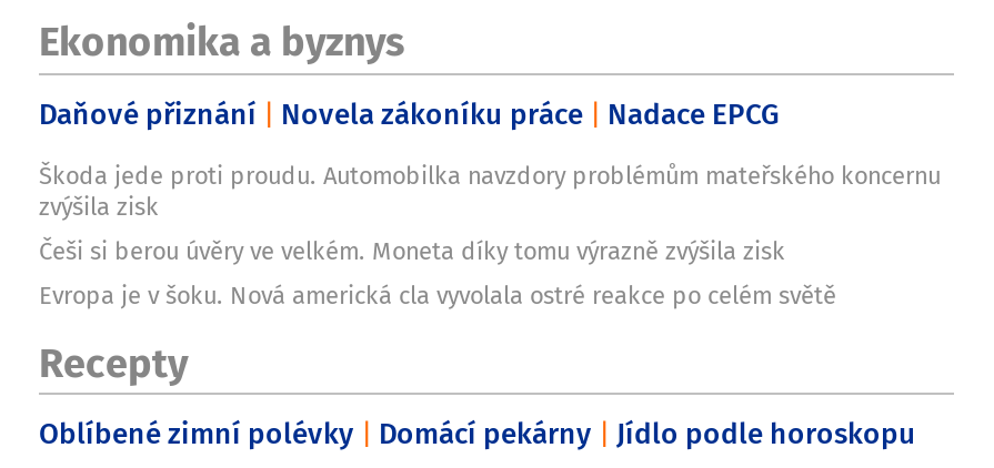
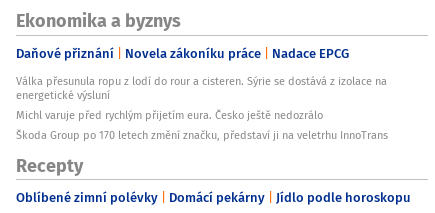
- Škoda jede proti proudu. Automobilka navzdory problémům mateřského koncernu
- zvýšila zisk
- Češi si berou úvěry ve velkém. Moneta díky tomu výrazně zvýšila zisk
- Evropa je v šoku. Nová americká cla vyvolala ostré reakce po celém světě
+ Válka přesunula ropu z lodí do rour a cisteren. Sýrie se dostává z izolace na
+ energetické výsluní
+ Michl varuje před rychlým přijetím eura. Česko ještě nedozrálo
+ Škoda Group po 170 letech změní značku, představí ji na veletrhu InnoTrans
